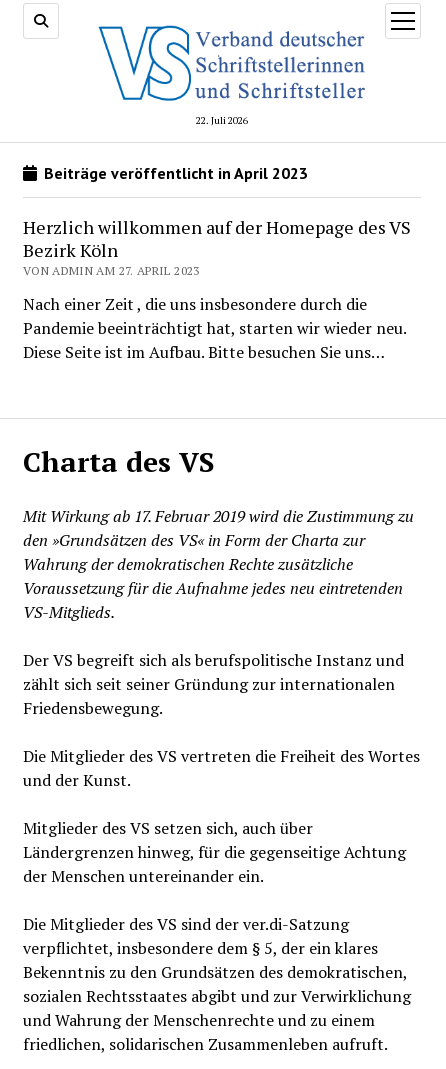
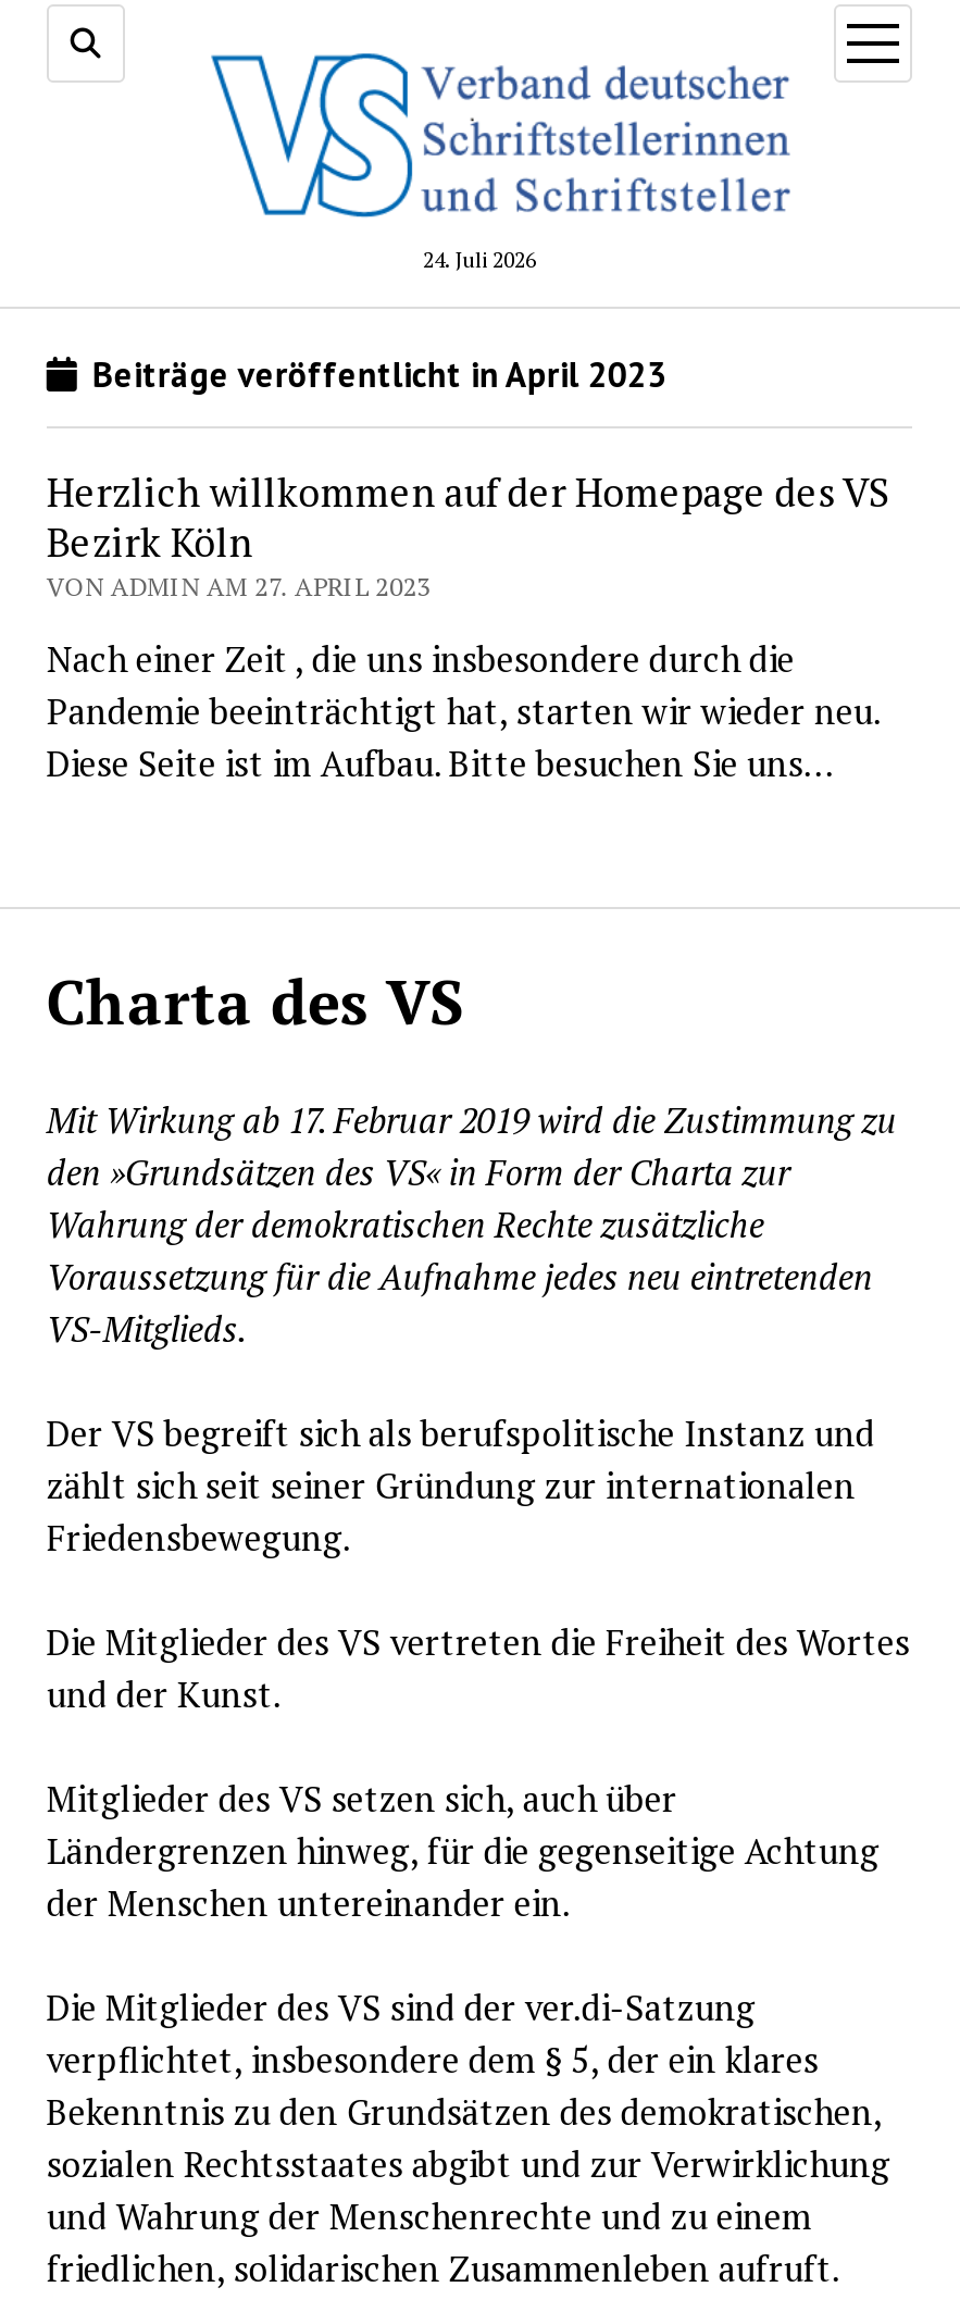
- 22. Juli 2026
+ 24. Juli 2026
